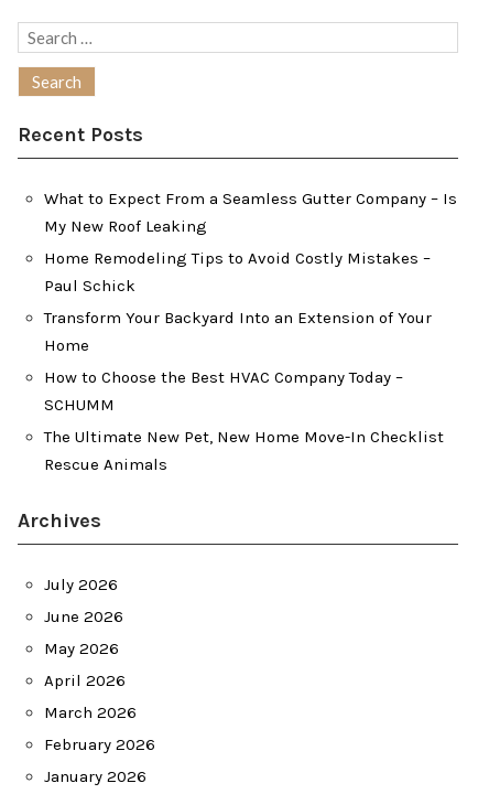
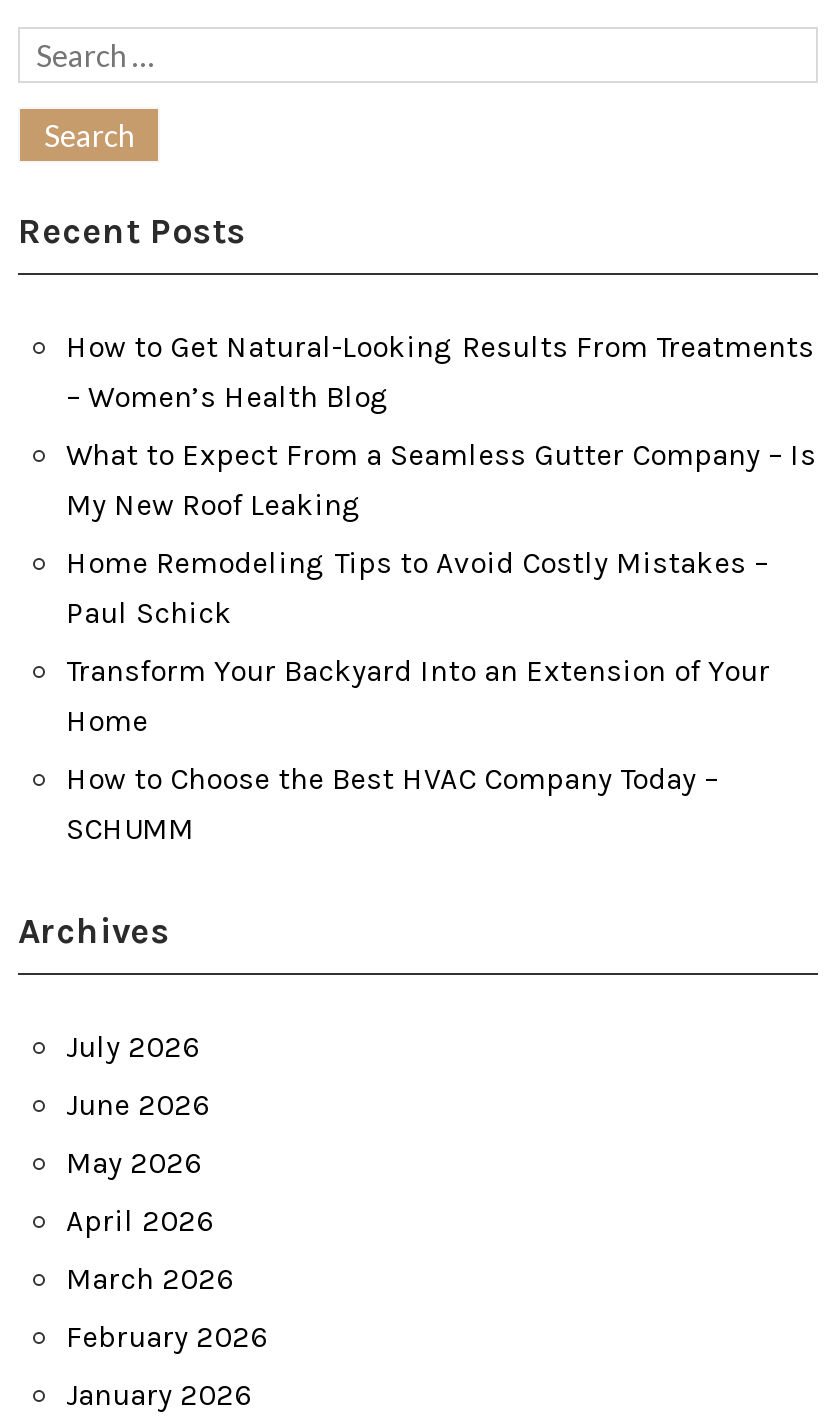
+ How to Get Natural-Looking Results From Treatments
+ – Women’s Health Blog

moved down: What to Expect From a Seamless Gutter Company – Is | My New Roof Leaking | Home Remodeling Tips to Avoid Costly Mistakes – | Paul Schick | Transform Your Backyard Into an Extension of Your | Home | How to Choose the Best HVAC Company Today – | SCHUMM

- The Ultimate New Pet, New Home Move-In Checklist
- Rescue Animals
